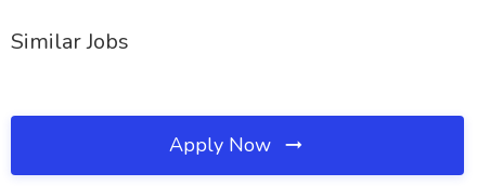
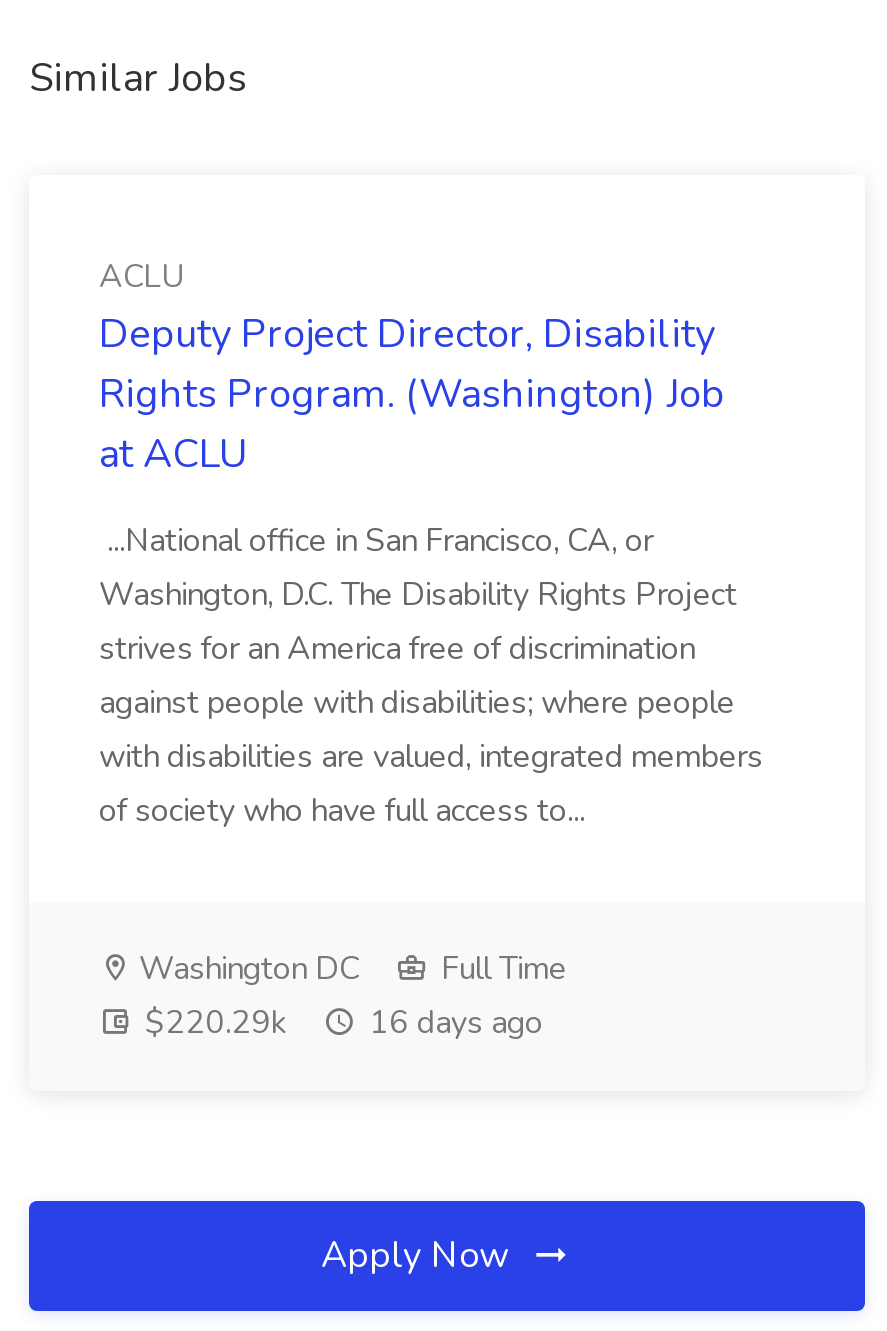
+ ACLU
+ Deputy Project Director, Disability
+ Rights Program. (Washington) Job
+ at ACLU
+ ...National office in San Francisco, CA, or
+ Washington, D.C. The Disability Rights Project
+ strives for an America free of discrimination
+ against people with disabilities; where people
+ with disabilities are valued, integrated members
+ of society who have full access to...

+ Washington DC
+ Full Time
+ $220.29k
+ 16 days ago
